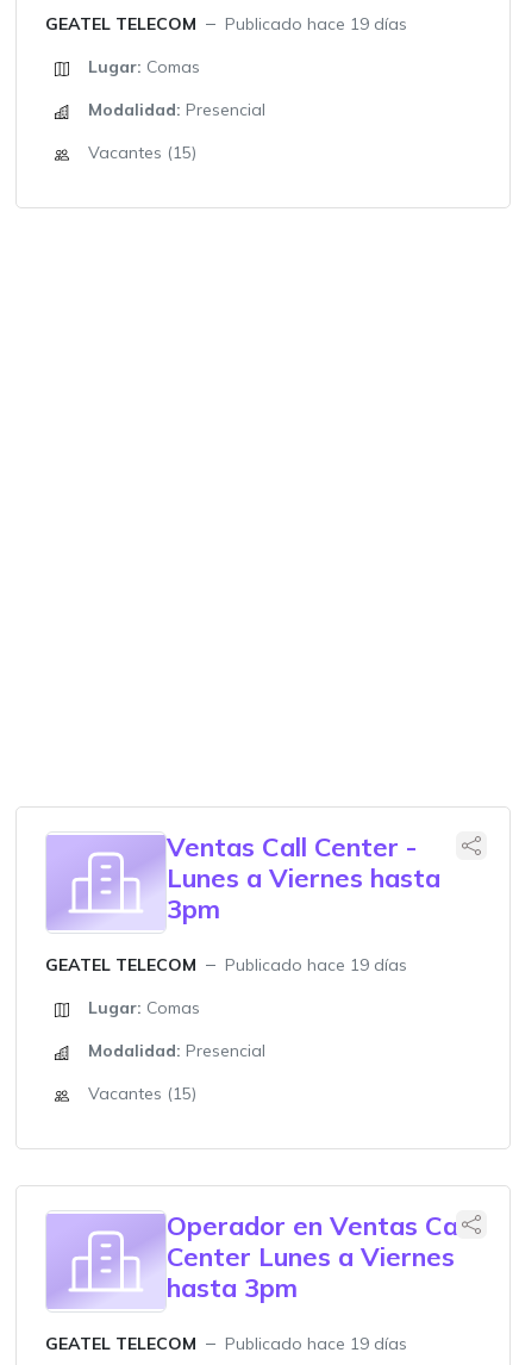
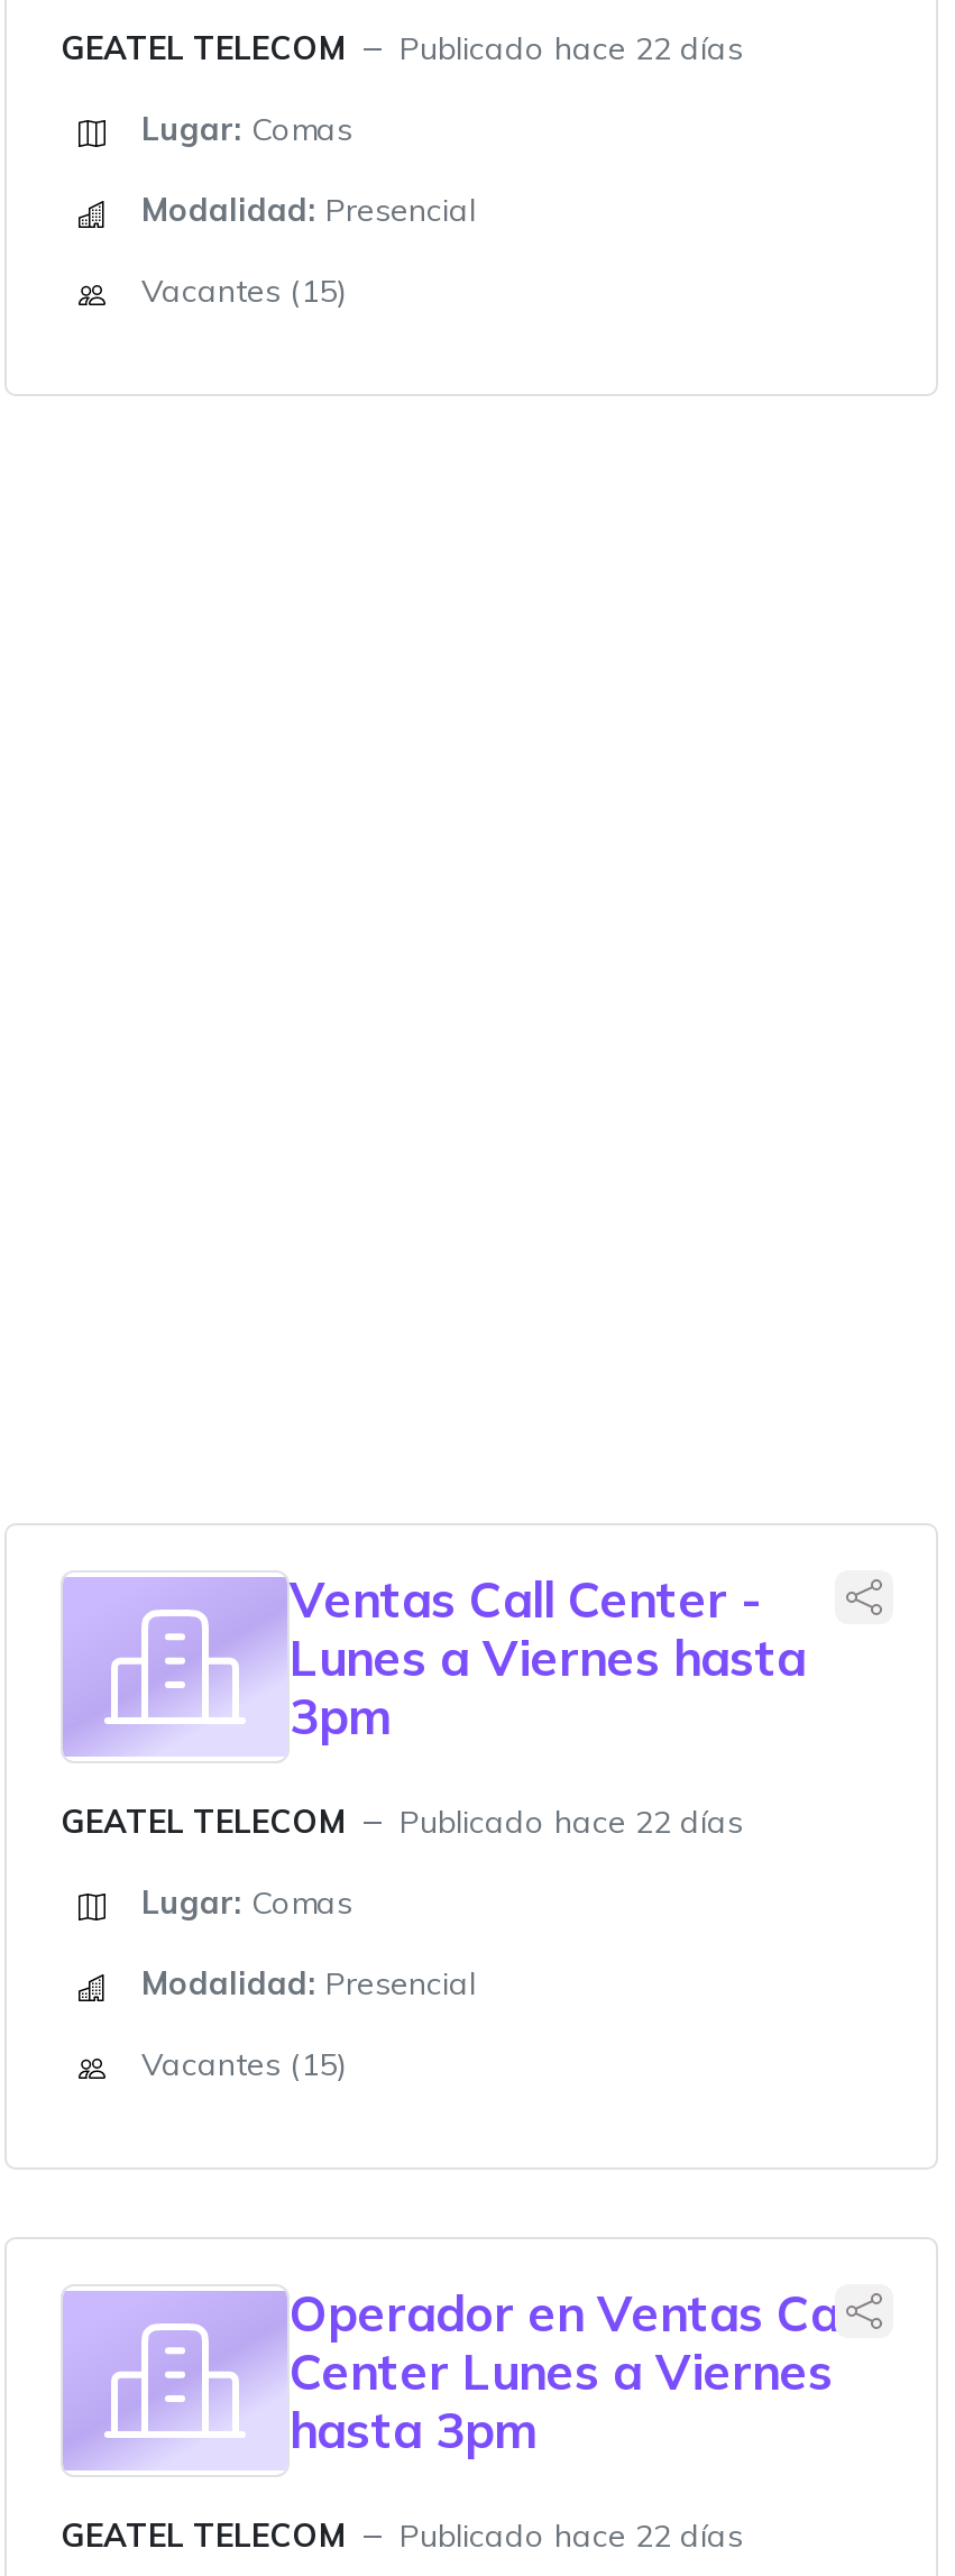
- Publicado hace 19 días
+ Publicado hace 22 días

- Publicado hace 19 días
+ Publicado hace 22 días

- Publicado hace 19 días
+ Publicado hace 22 días
